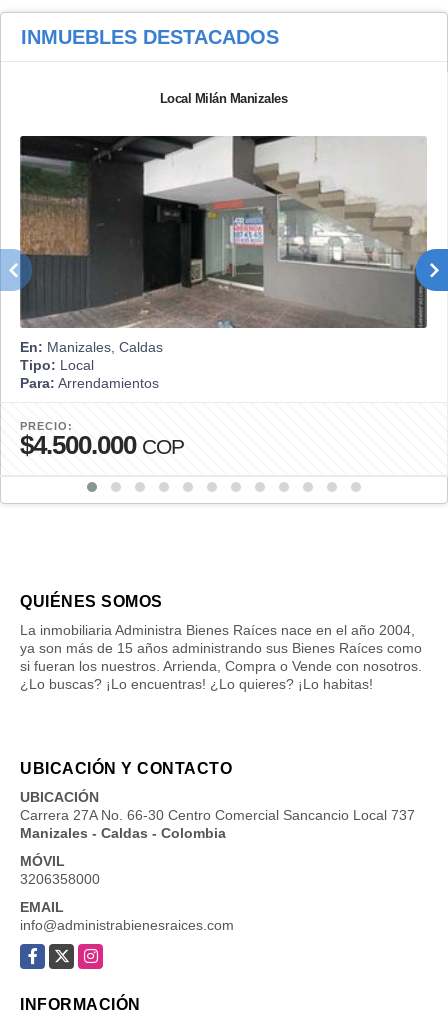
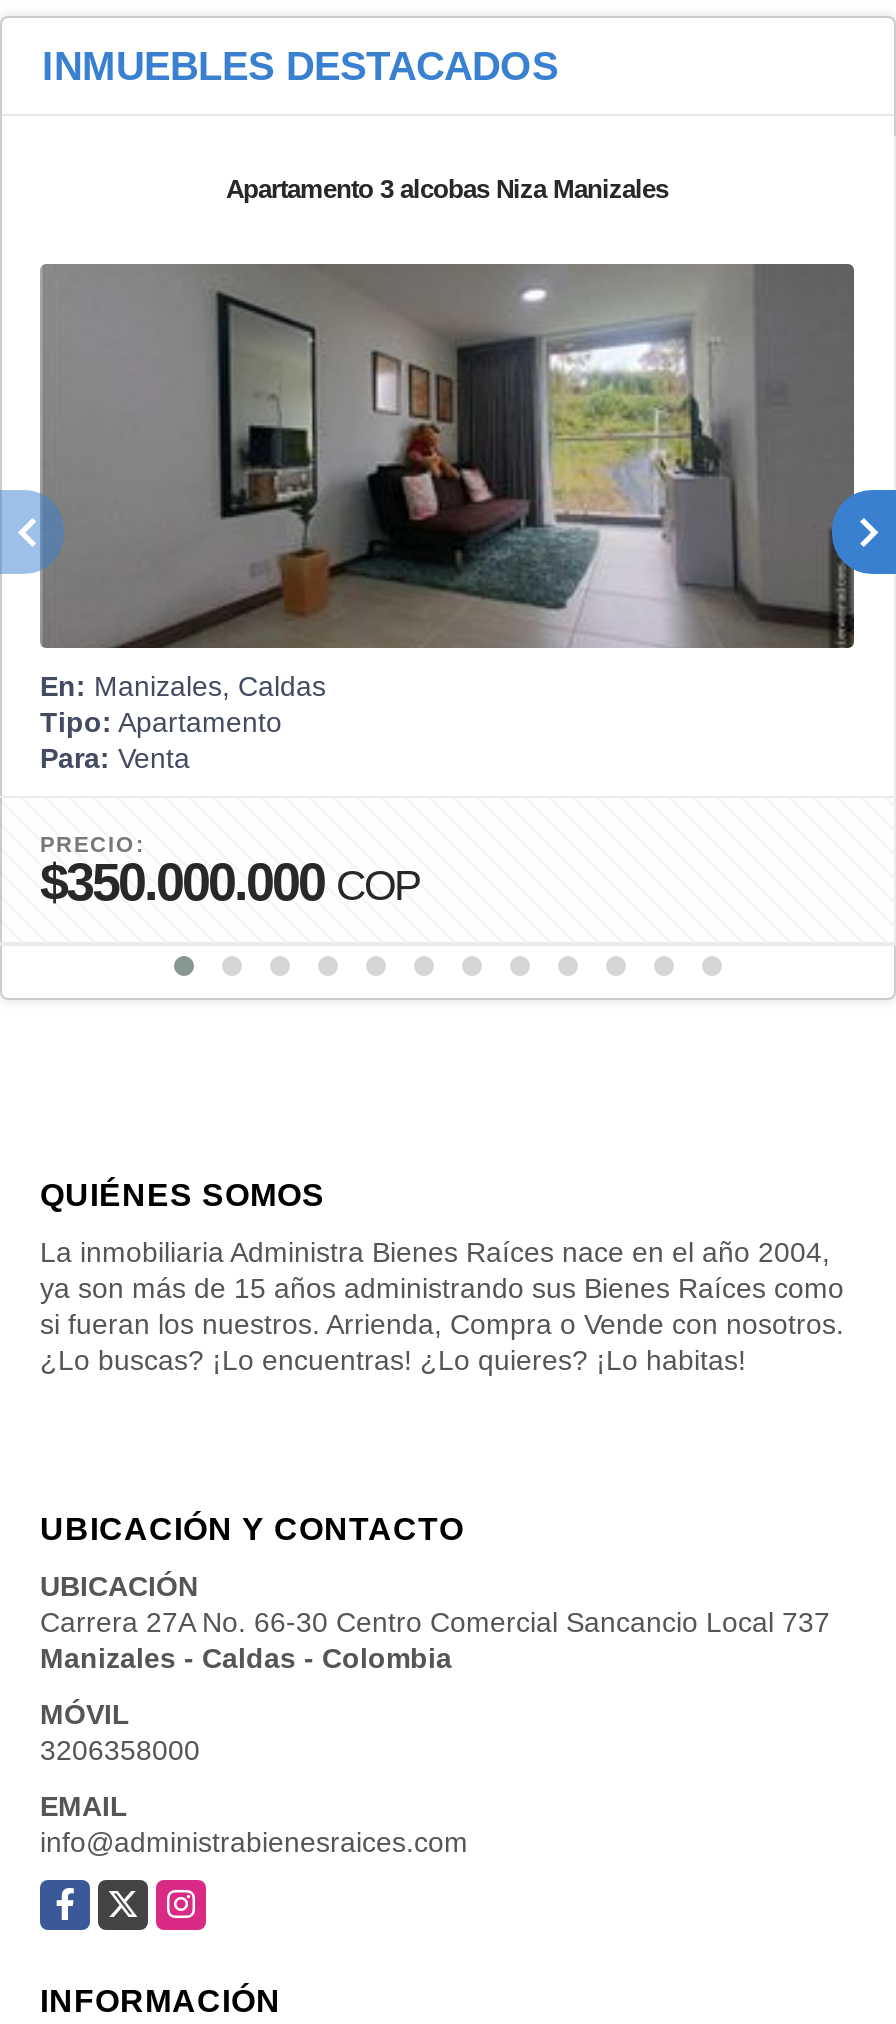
- Local Milán Manizales
+ Apartamento 3 alcobas Niza Manizales

- [image]
- Tipo: Local
+ [image]
+ Tipo: Apartamento

- Para: Arrendamientos
+ Para: Venta

- $4.500.000 COP
+ $350.000.000 COP
